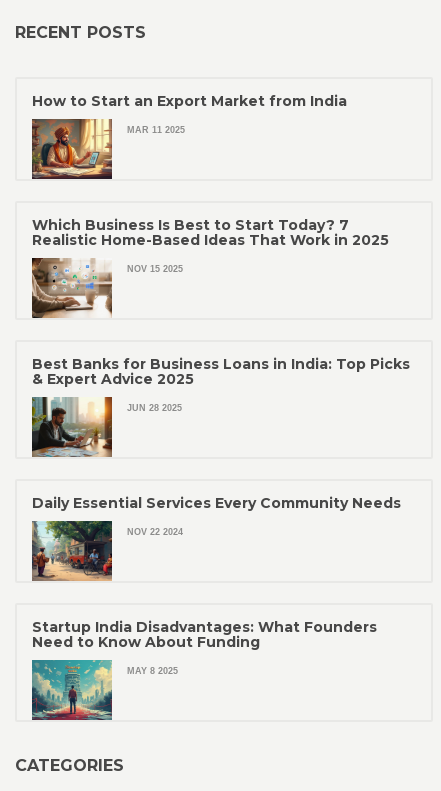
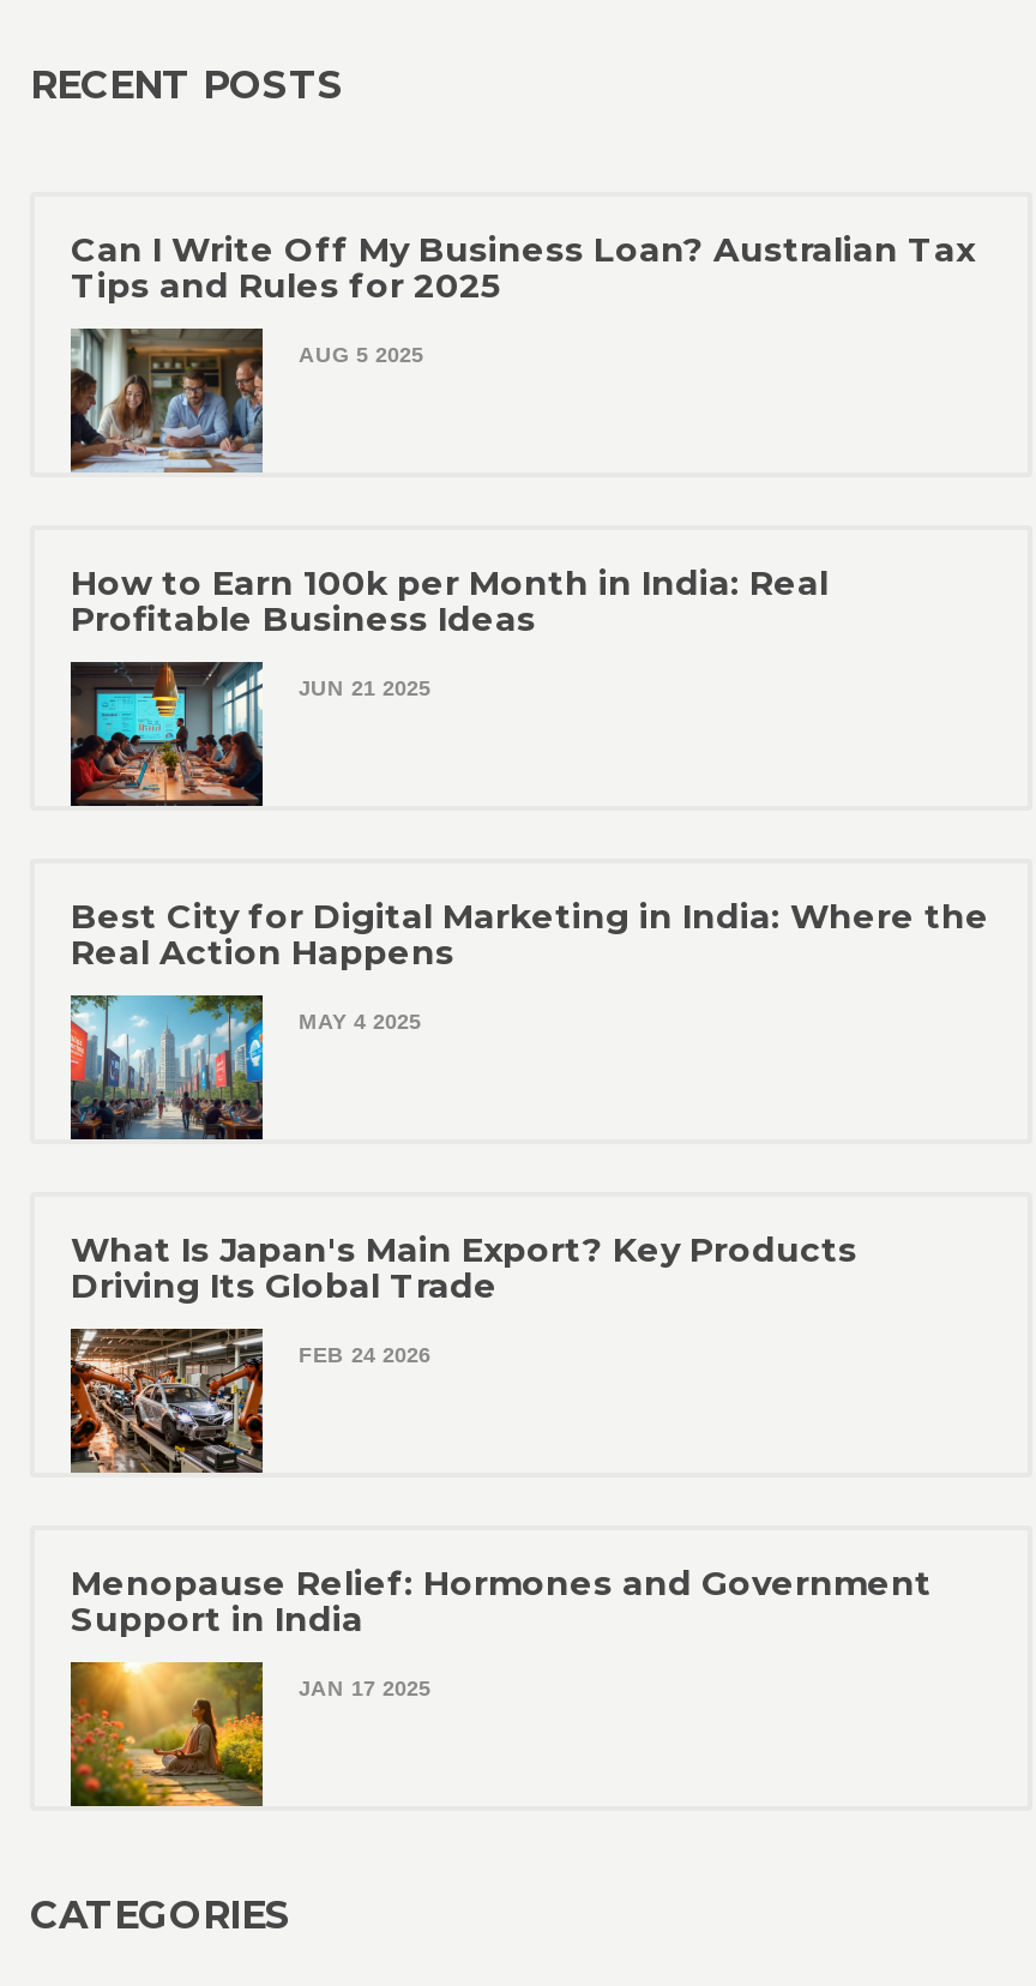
- How to Start an Export Market from India
+ Can I Write Off My Business Loan? Australian Tax
+ Tips and Rules for 2025

- [image]
- MAR 11 2025
+ [image]
+ AUG 5 2025

- Which Business Is Best to Start Today? 7
- Realistic Home-Based Ideas That Work in 2025
+ How to Earn 100k per Month in India: Real
+ Profitable Business Ideas

- [image]
- NOV 15 2025
+ [image]
+ JUN 21 2025

- Best Banks for Business Loans in India: Top Picks
- & Expert Advice 2025
+ Best City for Digital Marketing in India: Where the
+ Real Action Happens

- [image]
- JUN 28 2025
+ [image]
+ MAY 4 2025

- Daily Essential Services Every Community Needs
+ What Is Japan's Main Export? Key Products
+ Driving Its Global Trade

- NOV 22 2024
+ FEB 24 2026

- [image]
- Startup India Disadvantages: What Founders
- Need to Know About Funding
+ [image]
+ Menopause Relief: Hormones and Government
+ Support in India

- MAY 8 2025
+ JAN 17 2025

- [image]
+ [image]
